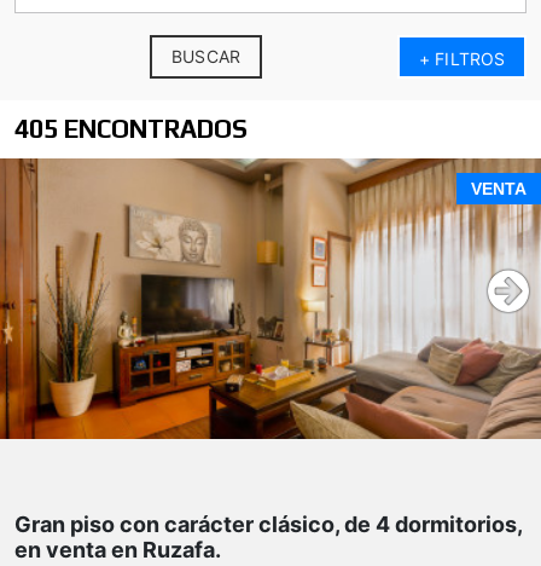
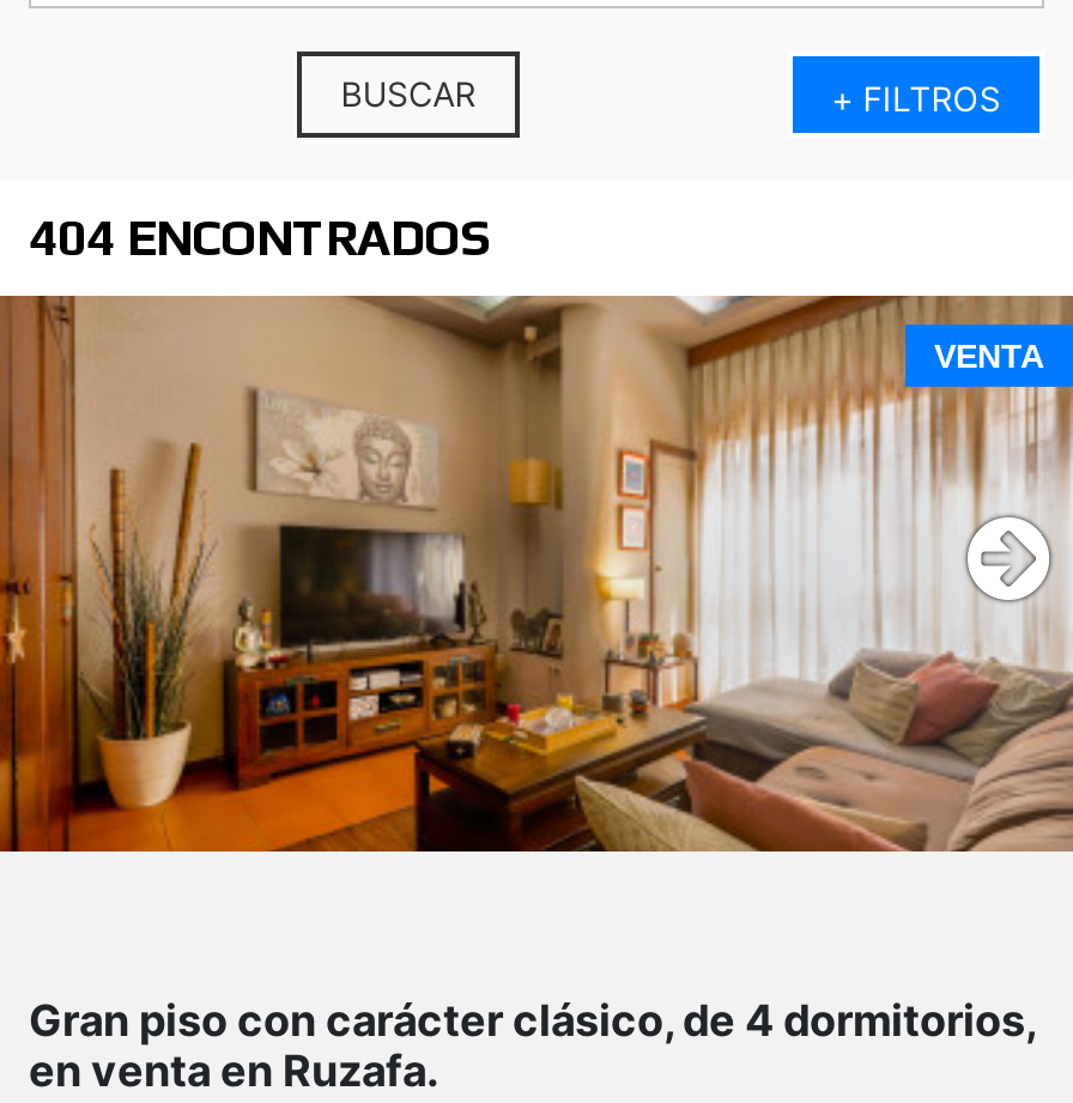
- 405 ENCONTRADOS
+ 404 ENCONTRADOS
